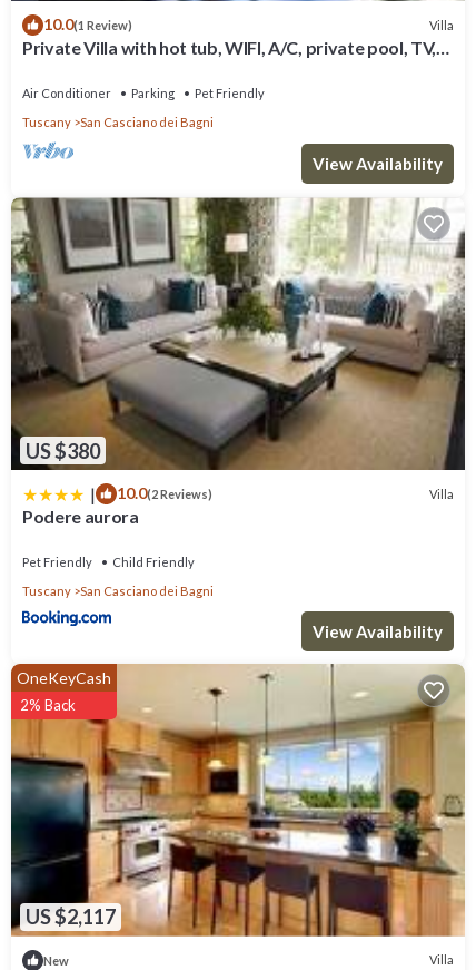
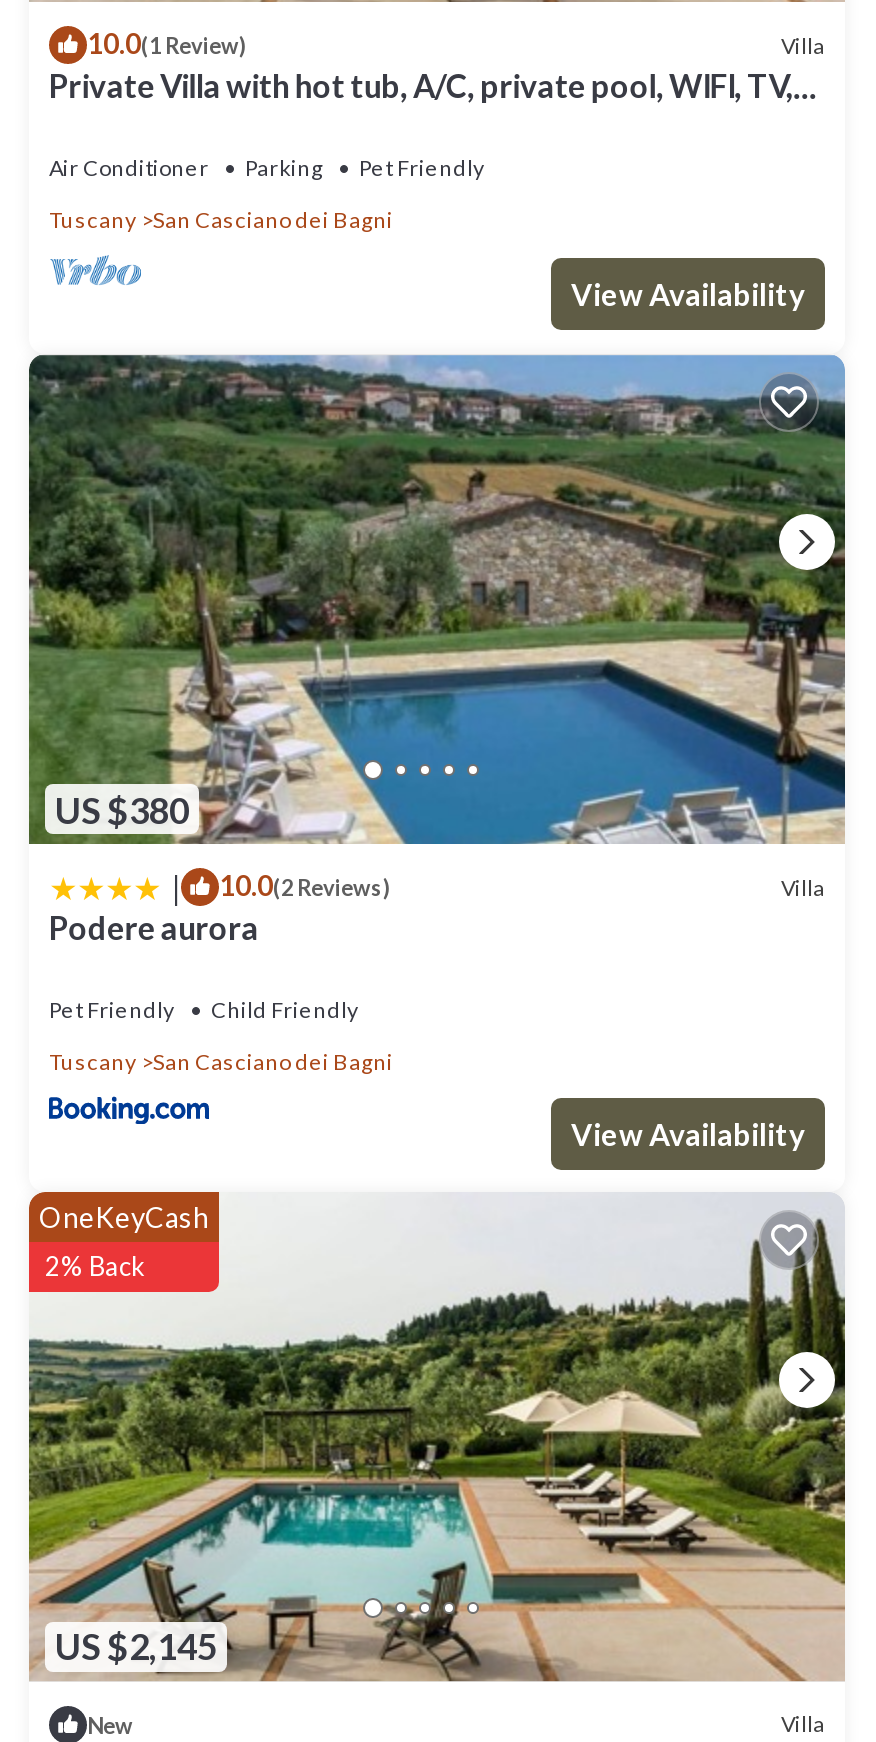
- Private Villa with hot tub, WIFI, A/C, private pool, TV,
+ Private Villa with hot tub, A/C, private pool, WIFI, TV,

- [image]
+ [image]

- [image]
- US $2,117
+ [image]
+ US $2,145
